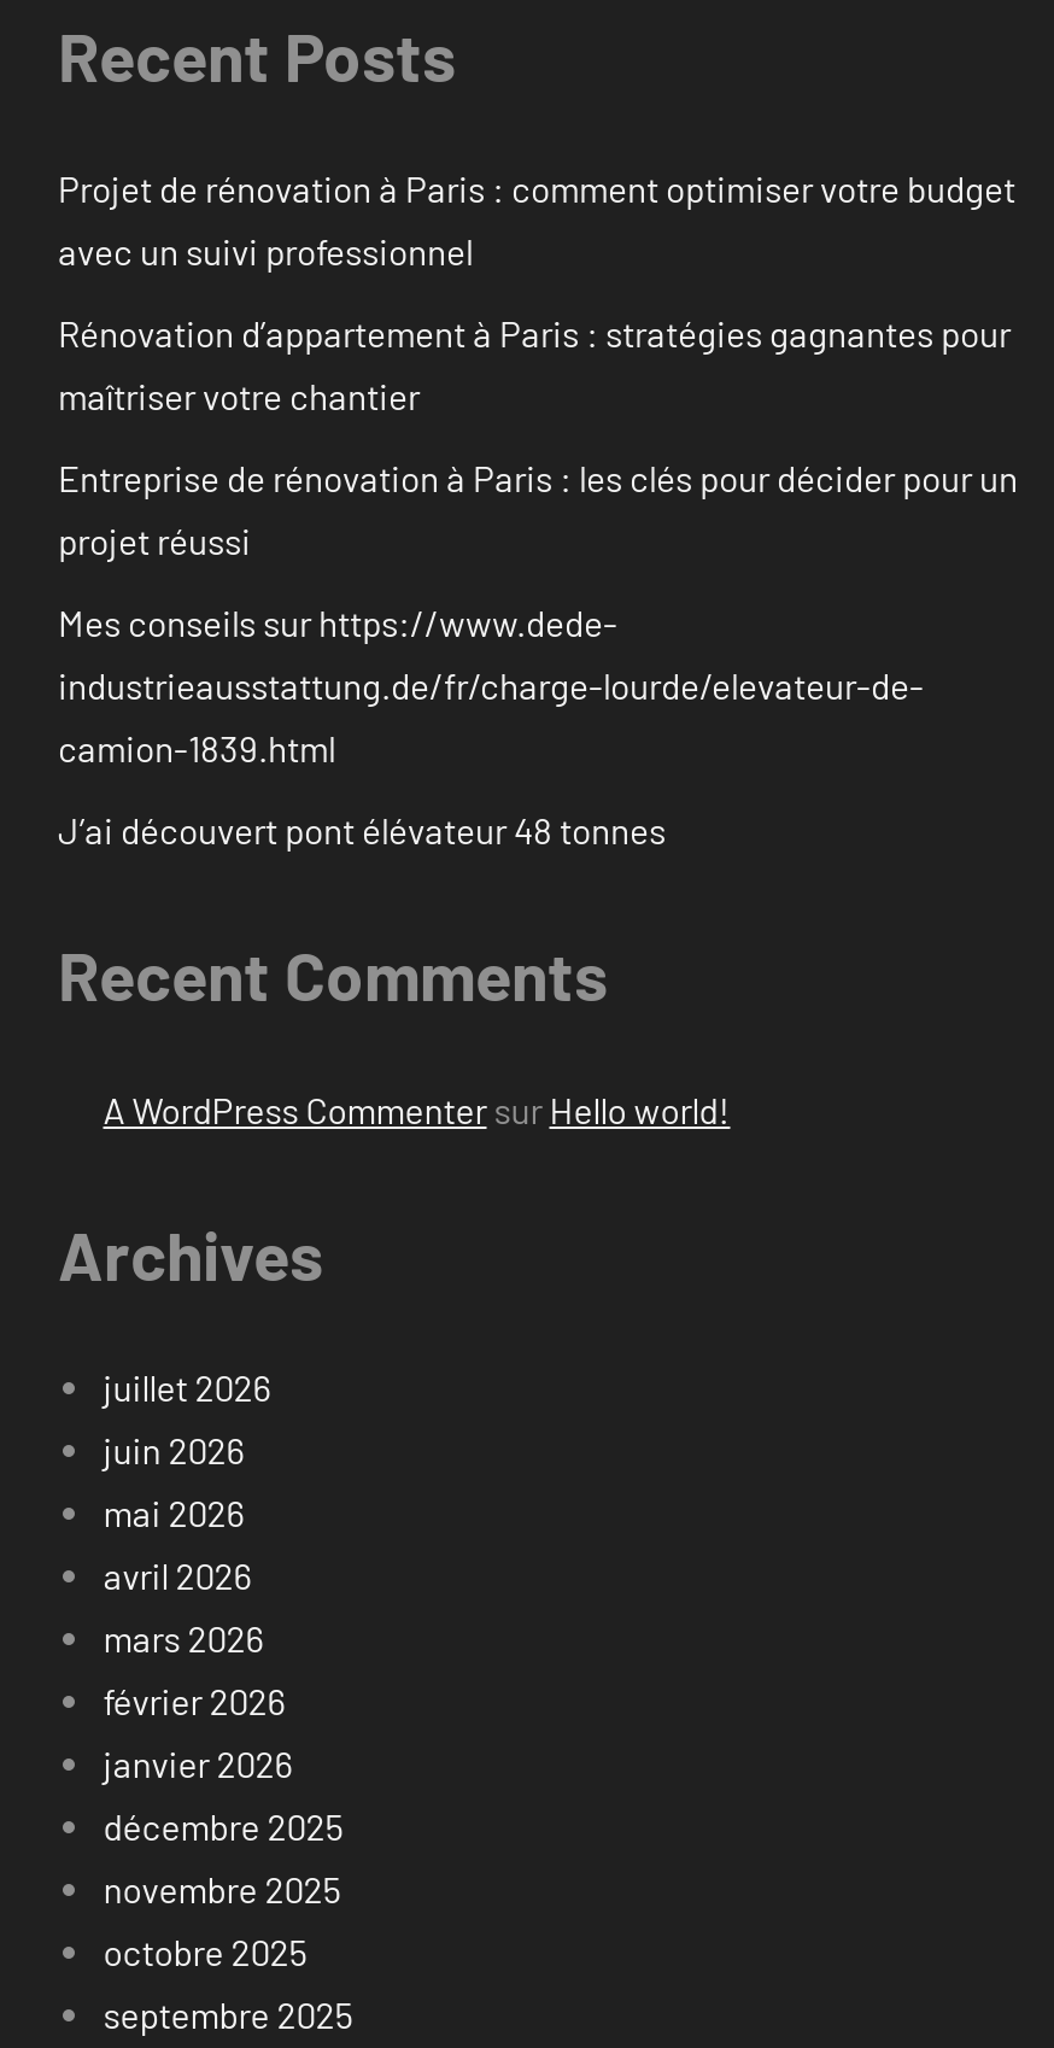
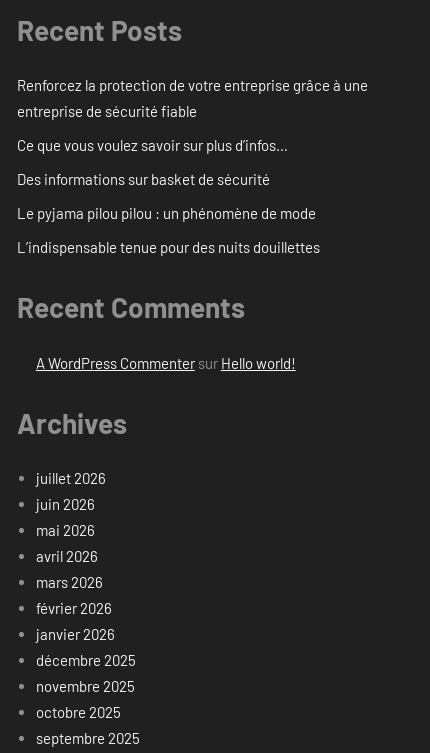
- Projet de rénovation à Paris : comment optimiser votre budget
- avec un suivi professionnel
+ Renforcez la protection de votre entreprise grâce à une
+ entreprise de sécurité fiable

- Rénovation d’appartement à Paris : stratégies gagnantes pour
- maîtriser votre chantier
+ Ce que vous voulez savoir sur plus d’infos…

- Entreprise de rénovation à Paris : les clés pour décider pour un
- projet réussi
+ Des informations sur basket de sécurité

- Mes conseils sur https://www.dede-
- industrieausstattung.de/fr/charge-lourde/elevateur-de-
- camion-1839.html
+ Le pyjama pilou pilou : un phénomène de mode

- J’ai découvert pont élévateur 48 tonnes
+ L’indispensable tenue pour des nuits douillettes
